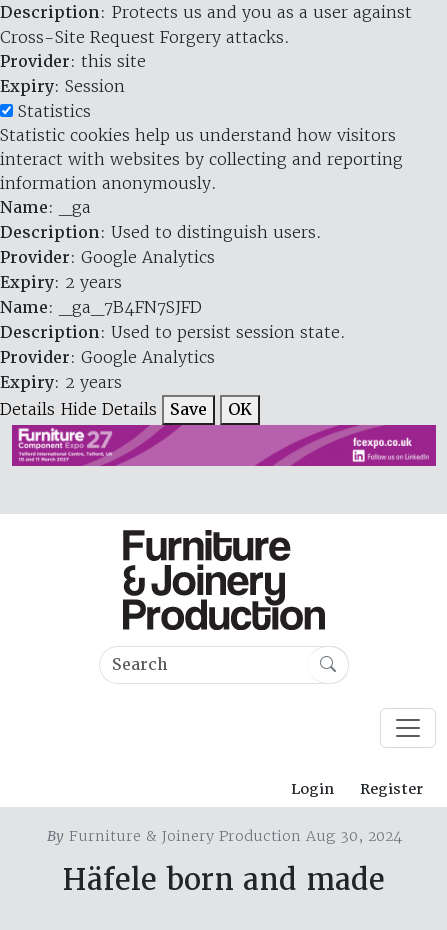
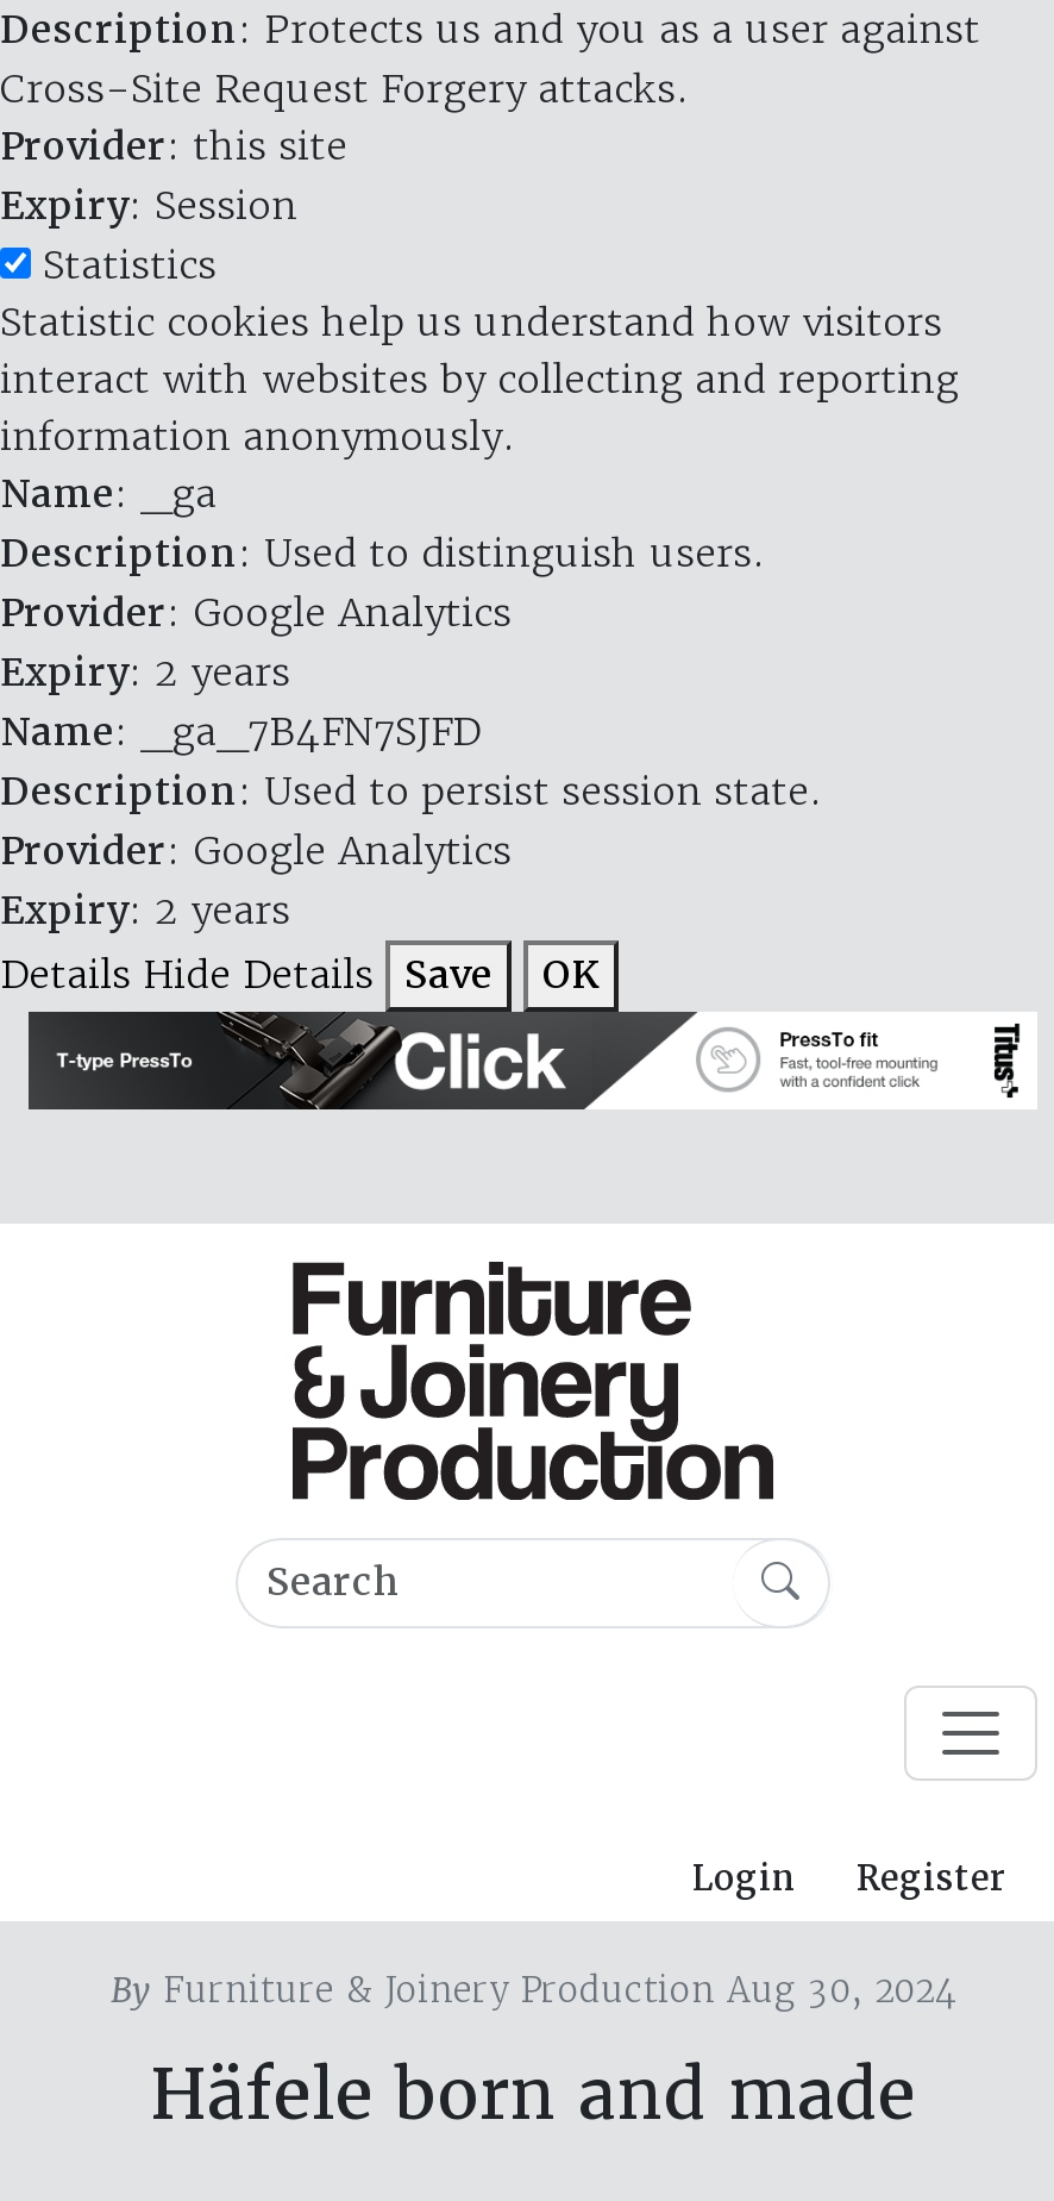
- [image]
+ [image]
